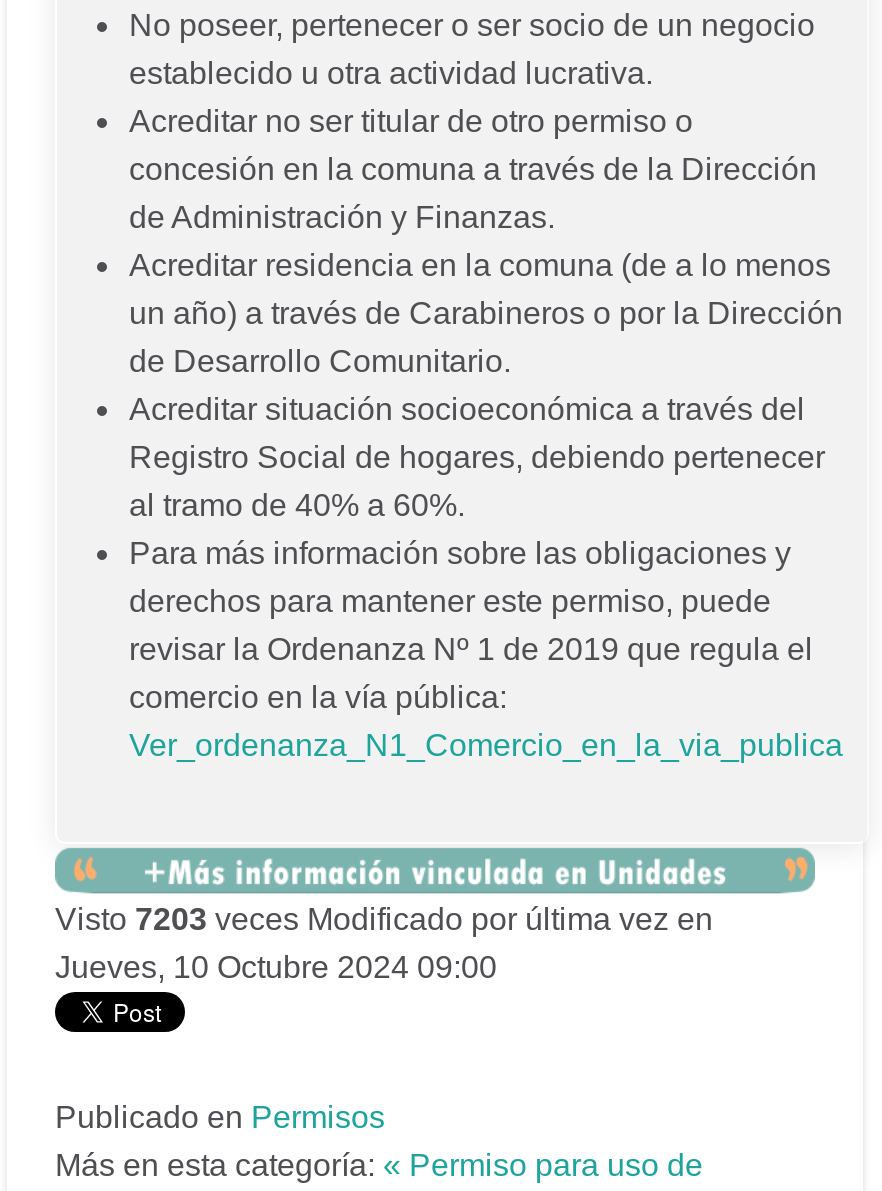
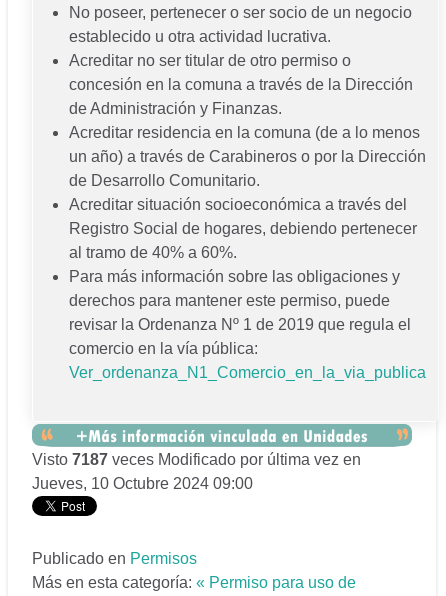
- Visto 7203 veces Modificado por última vez en
+ Visto 7187 veces Modificado por última vez en
